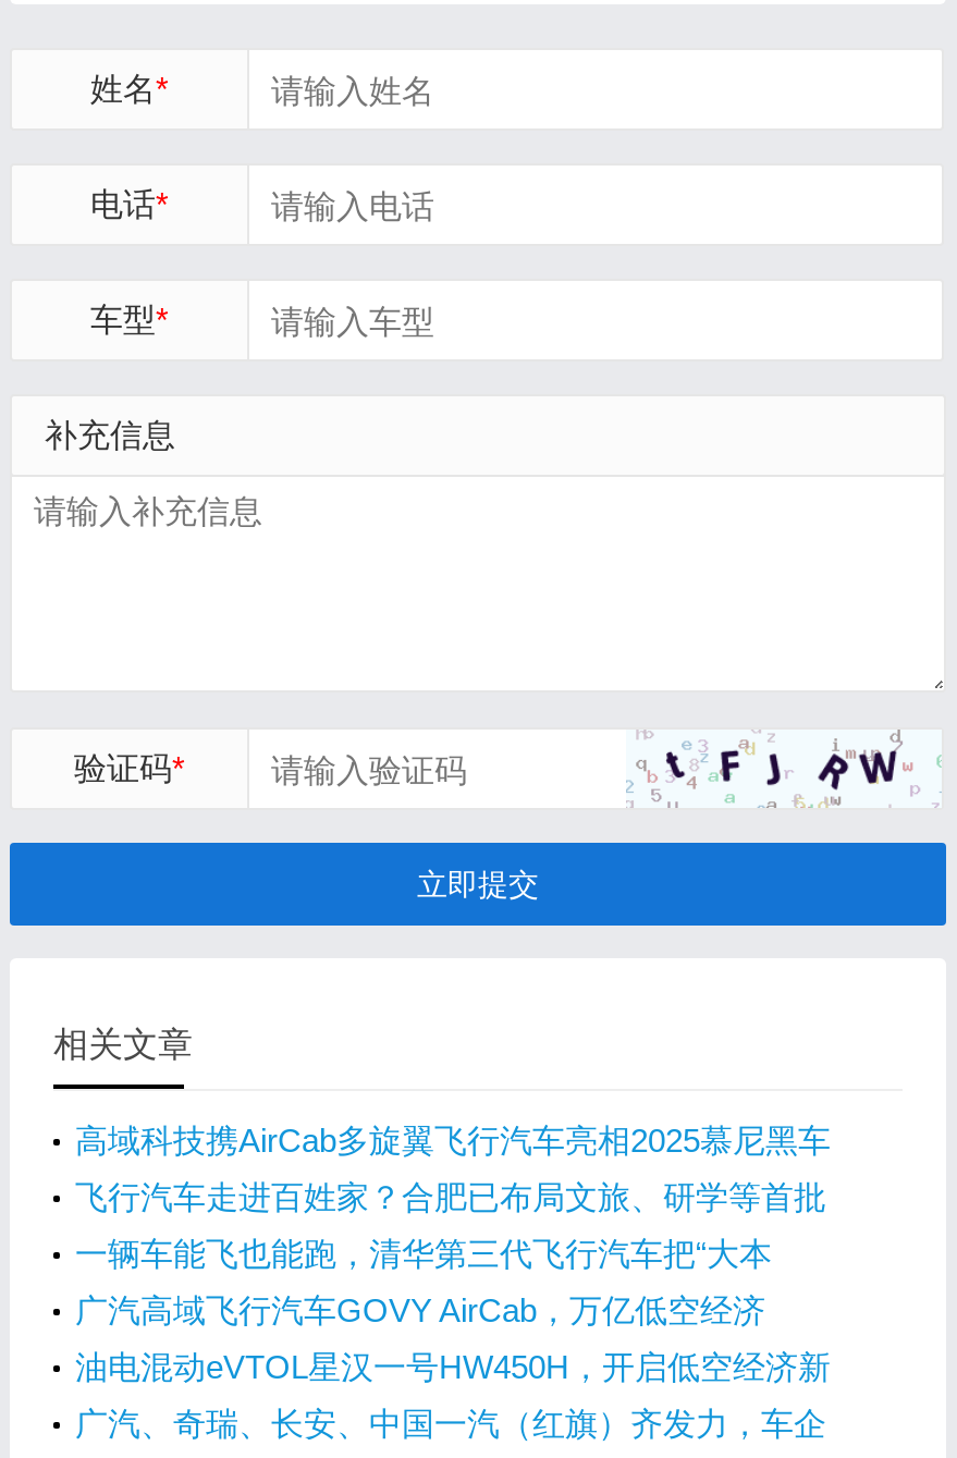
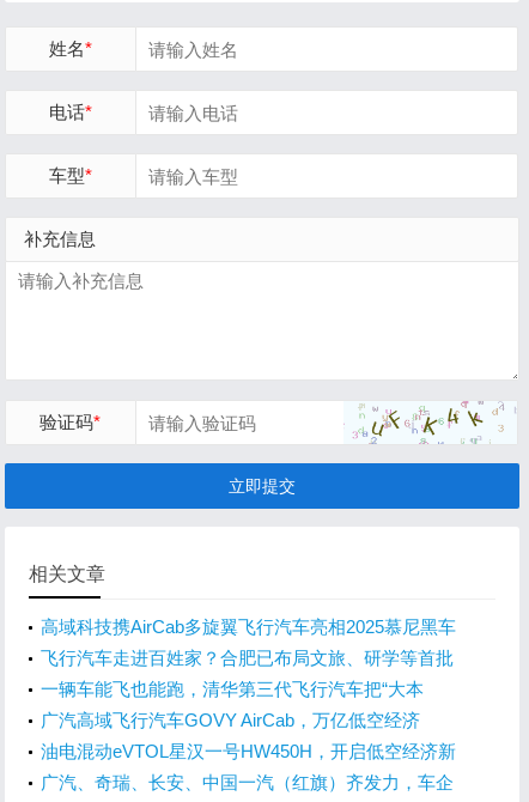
- [image]
+ [image]
